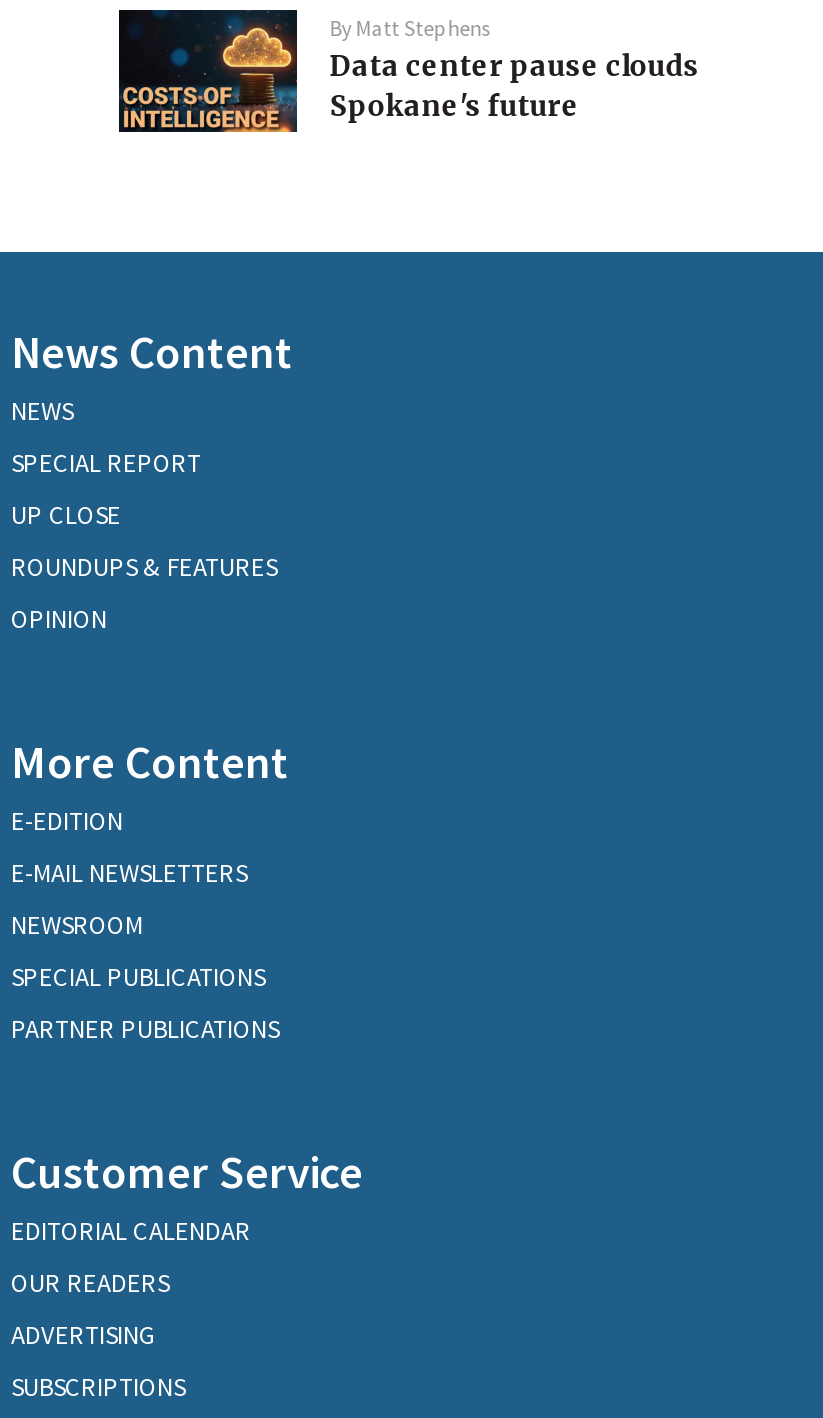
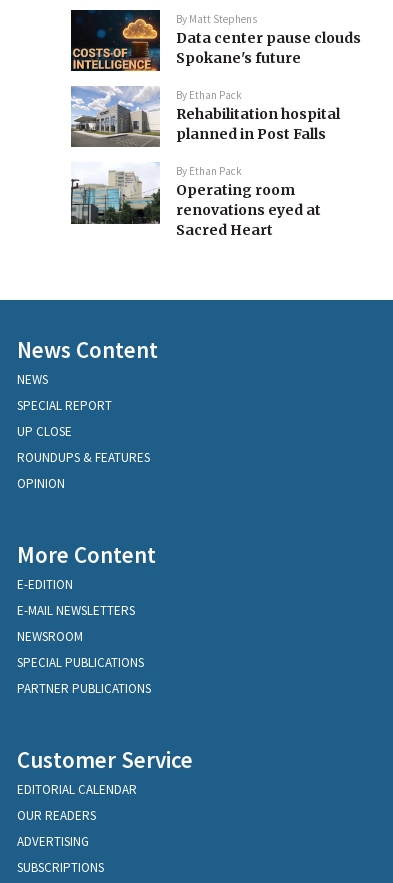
+ [image]
+ By Ethan Pack
+ Rehabilitation hospital
+ planned in Post Falls
+ By Ethan Pack
+ Operating room
+ renovations eyed at
+ Sacred Heart

+ [image]
